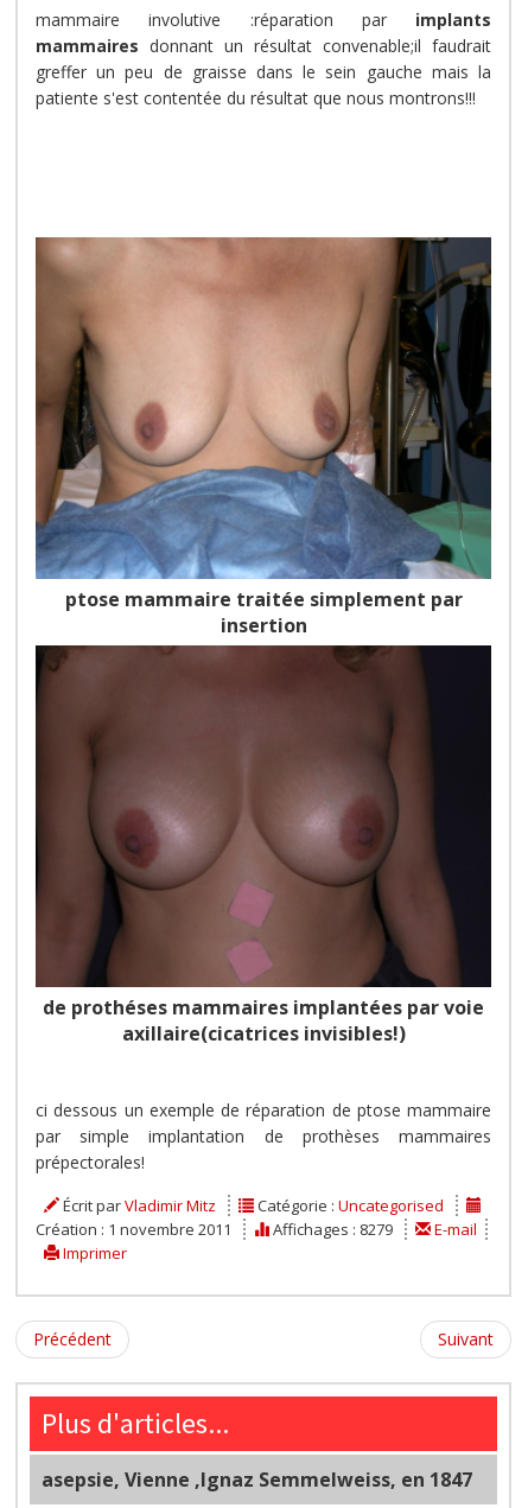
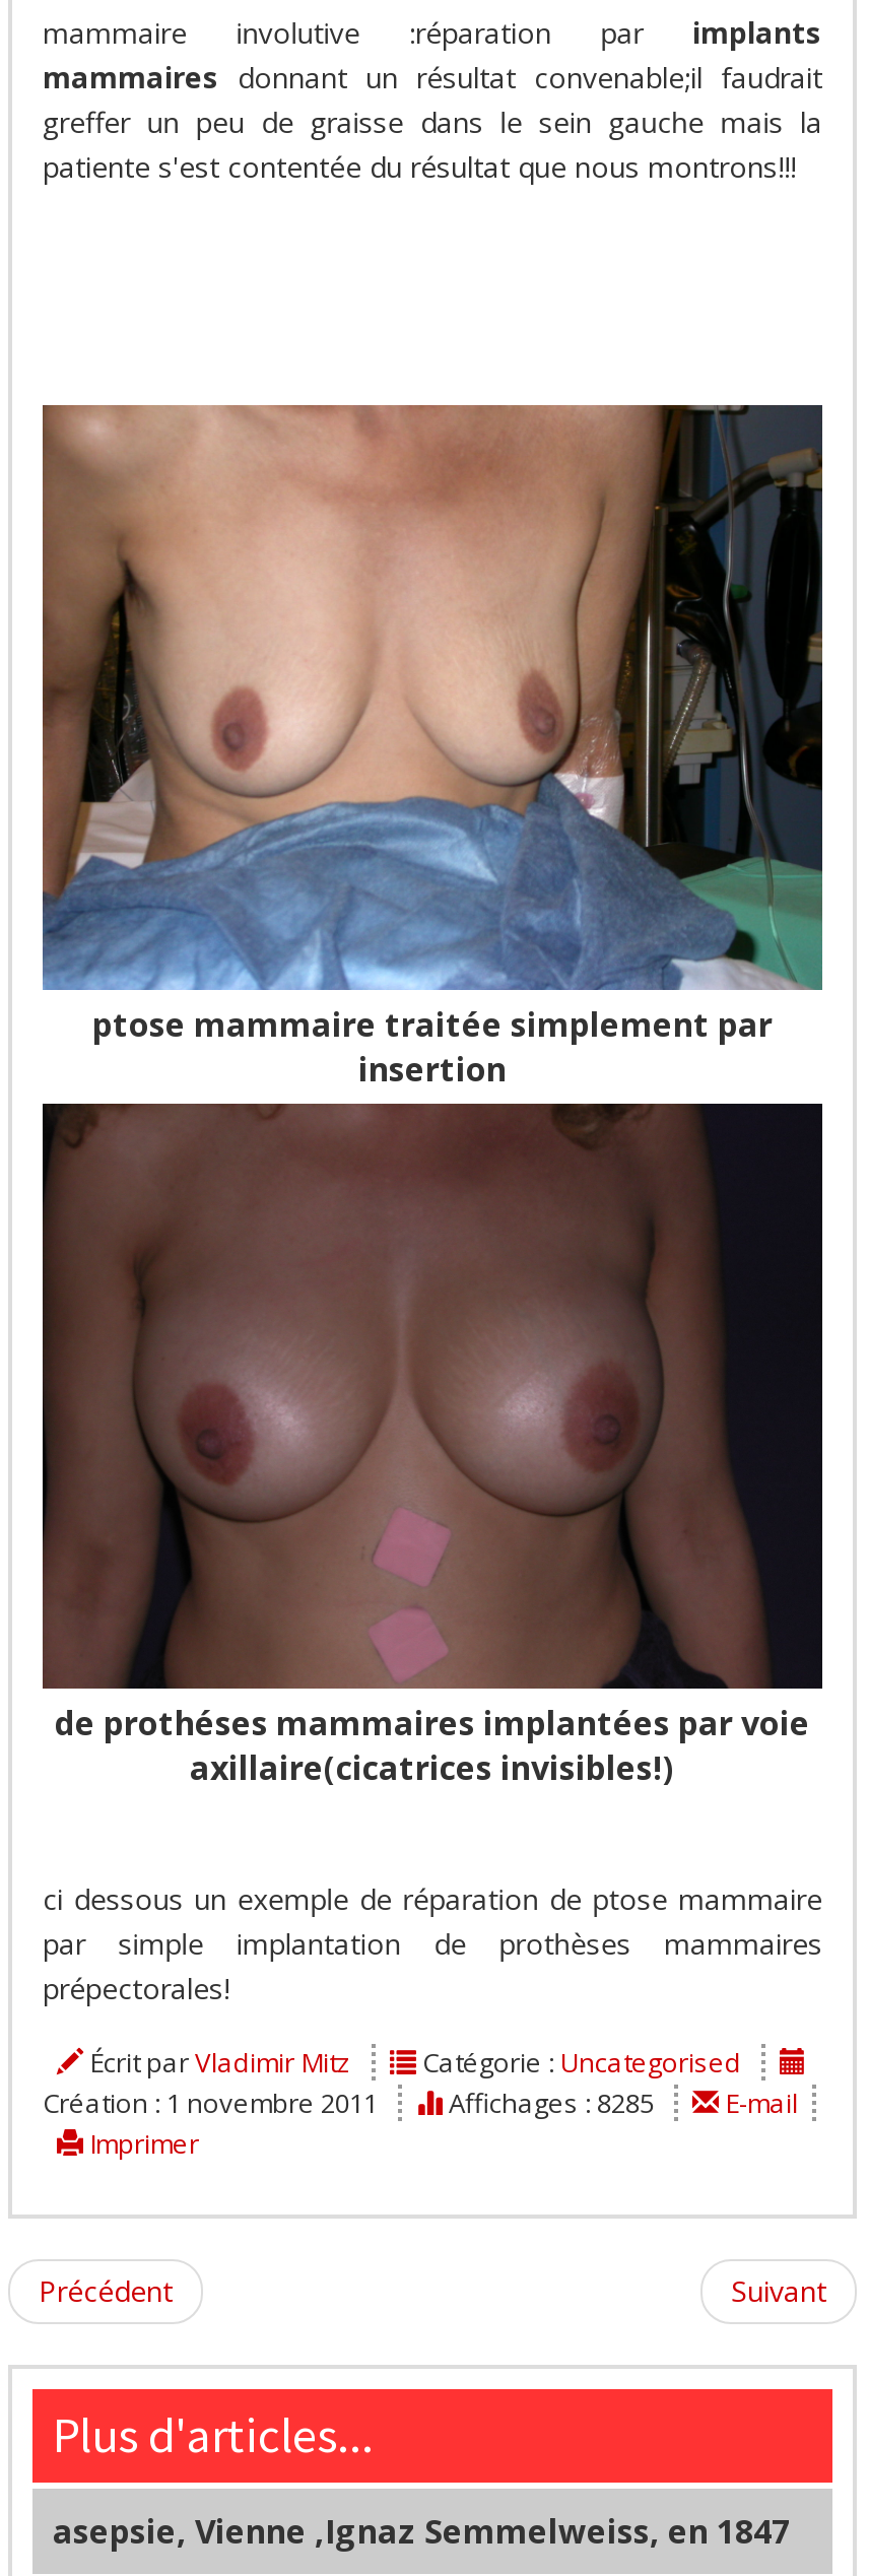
- Création : 1 novembre 2011 Affichages : 8279 E-mail
+ Création : 1 novembre 2011 Affichages : 8285 E-mail
